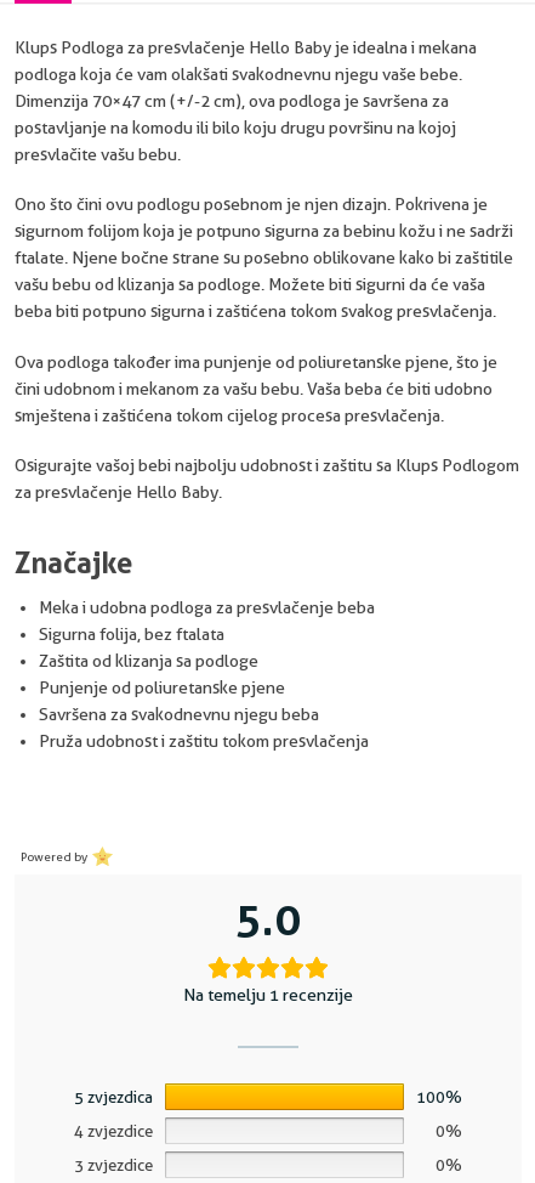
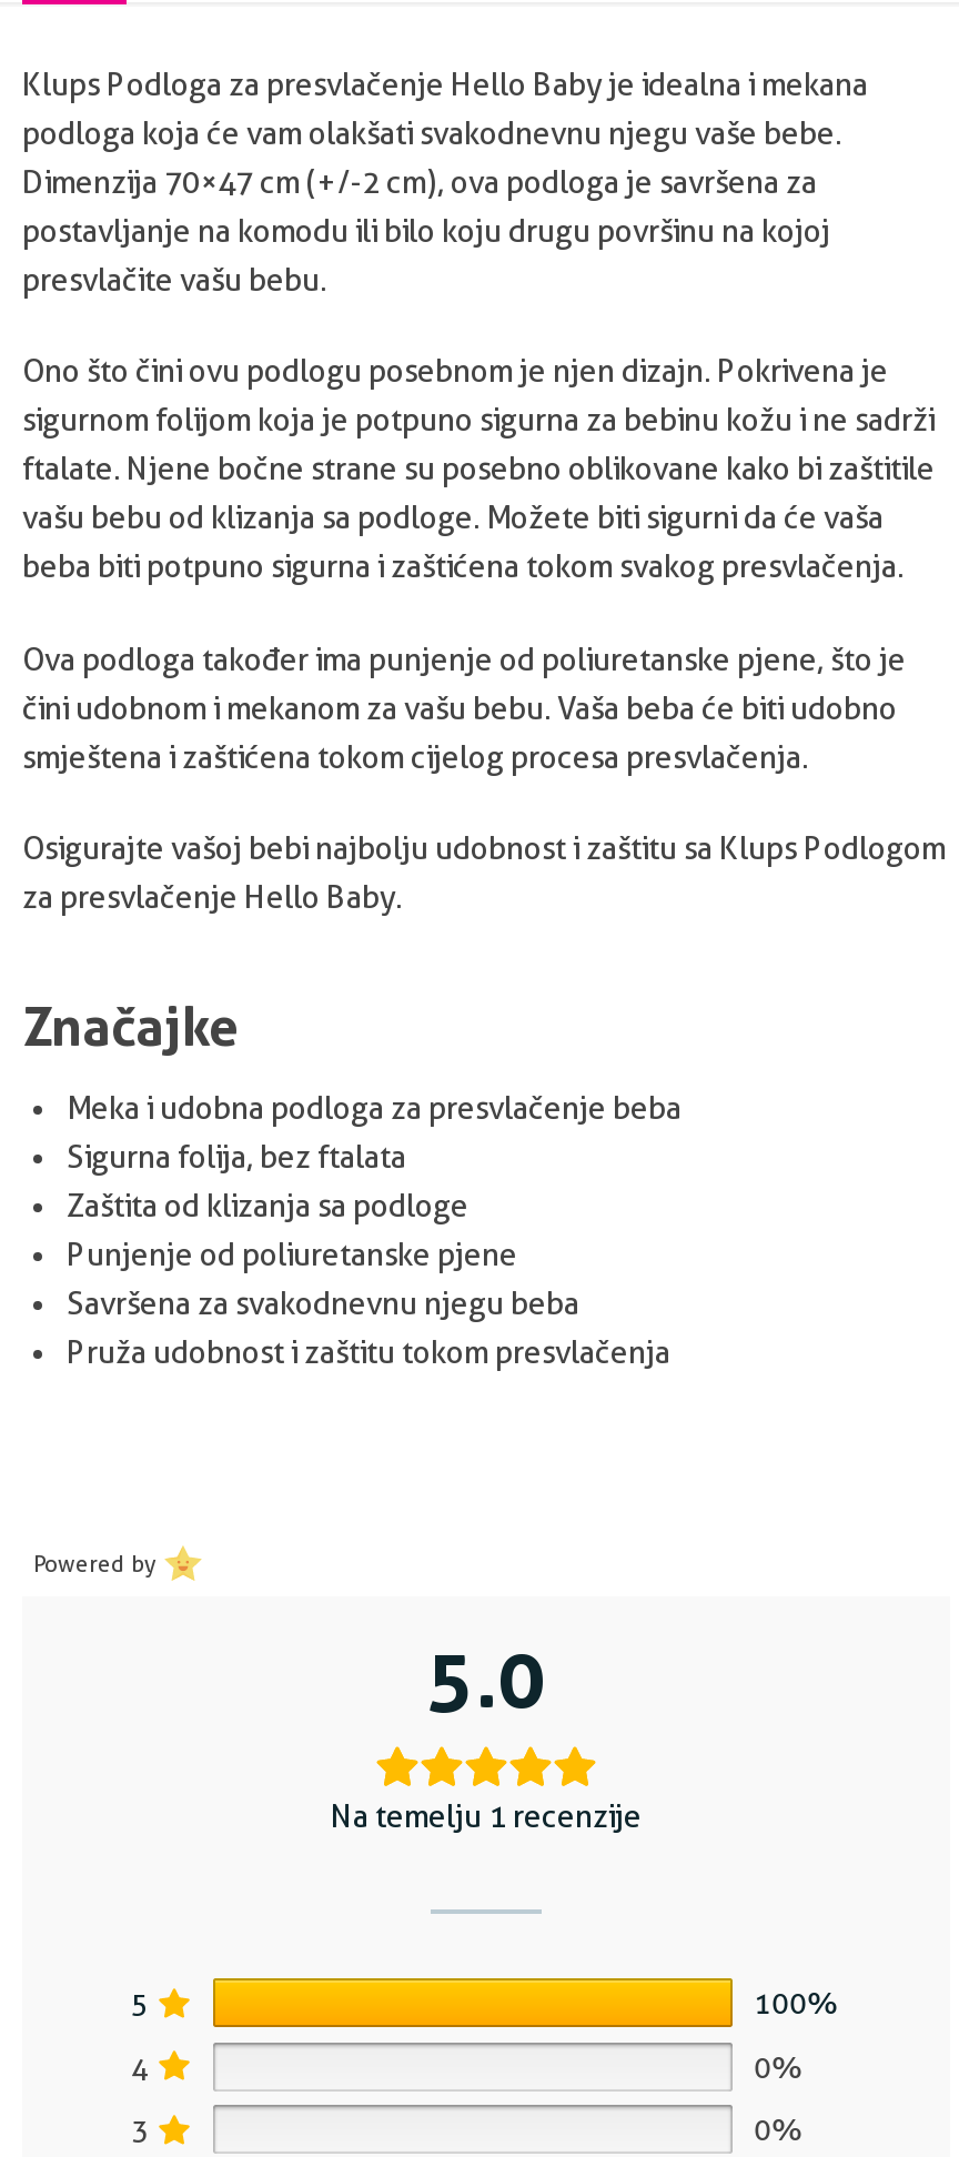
- 5 zvjezdica
+ 5

- 4 zvjezdice
+ 4

- 3 zvjezdice
+ 3
